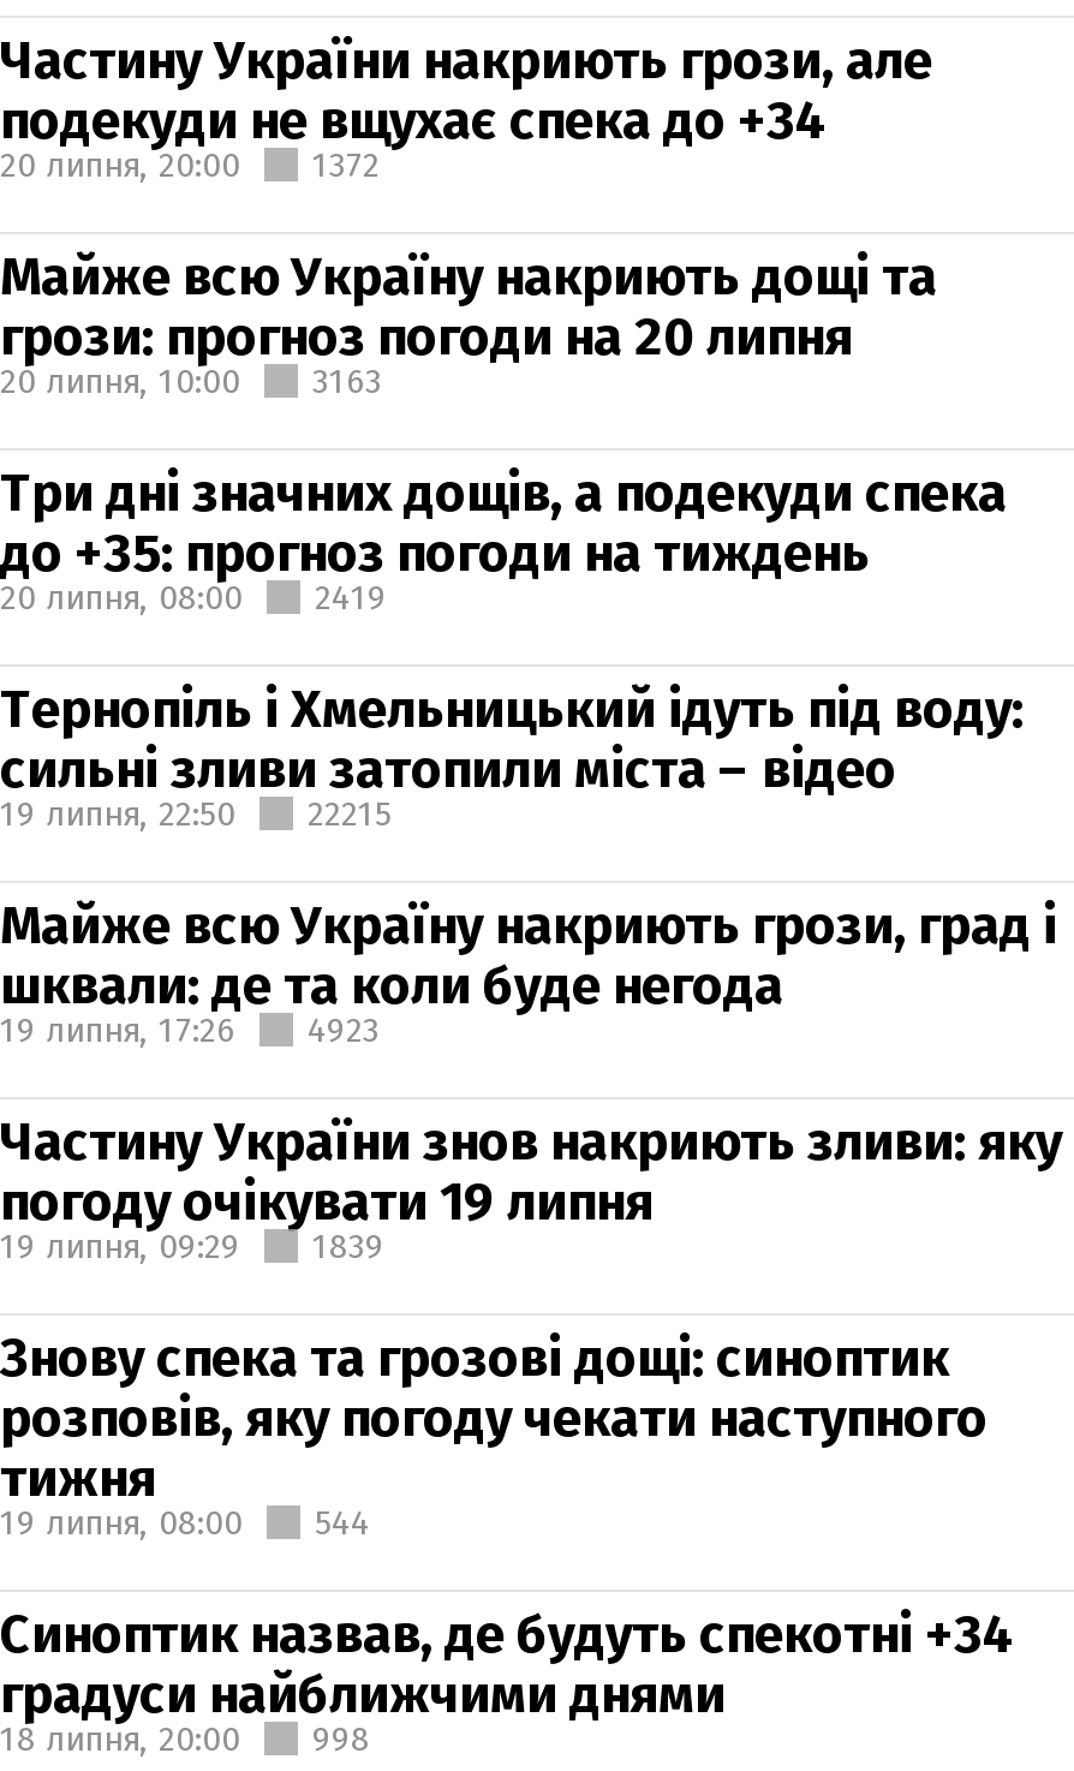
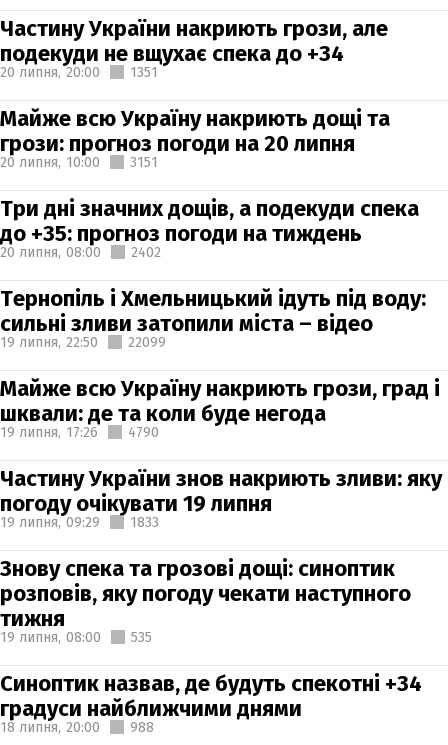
- 20 липня, 20:00 1372
+ 20 липня, 20:00 1351

- 20 липня, 10:00 3163
+ 20 липня, 10:00 3151

- 20 липня, 08:00 2419
+ 20 липня, 08:00 2402

- 19 липня, 22:50 22215
+ 19 липня, 22:50 22099

- 19 липня, 17:26 4923
+ 19 липня, 17:26 4790

- 19 липня, 09:29 1839
+ 19 липня, 09:29 1833

- 19 липня, 08:00 544
+ 19 липня, 08:00 535

- 18 липня, 20:00 998
+ 18 липня, 20:00 988
